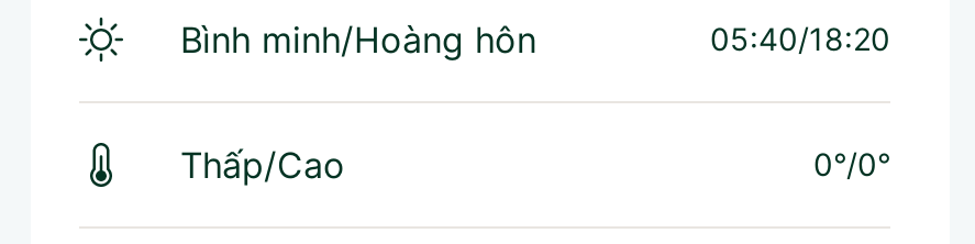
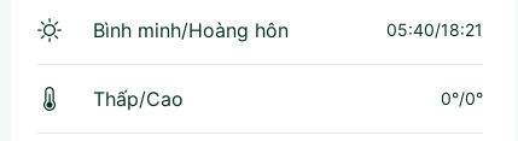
- 05:40/18:20
+ 05:40/18:21
